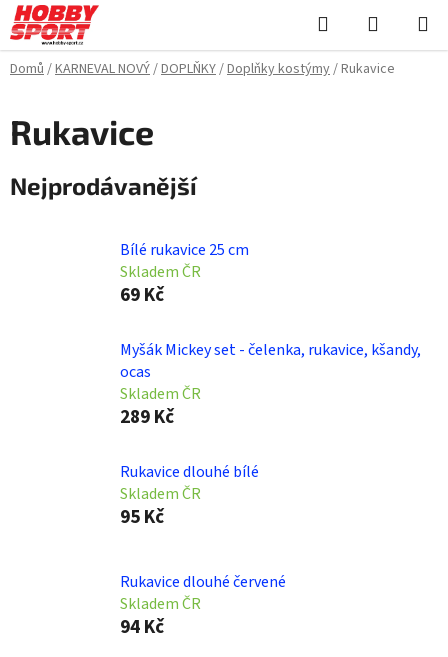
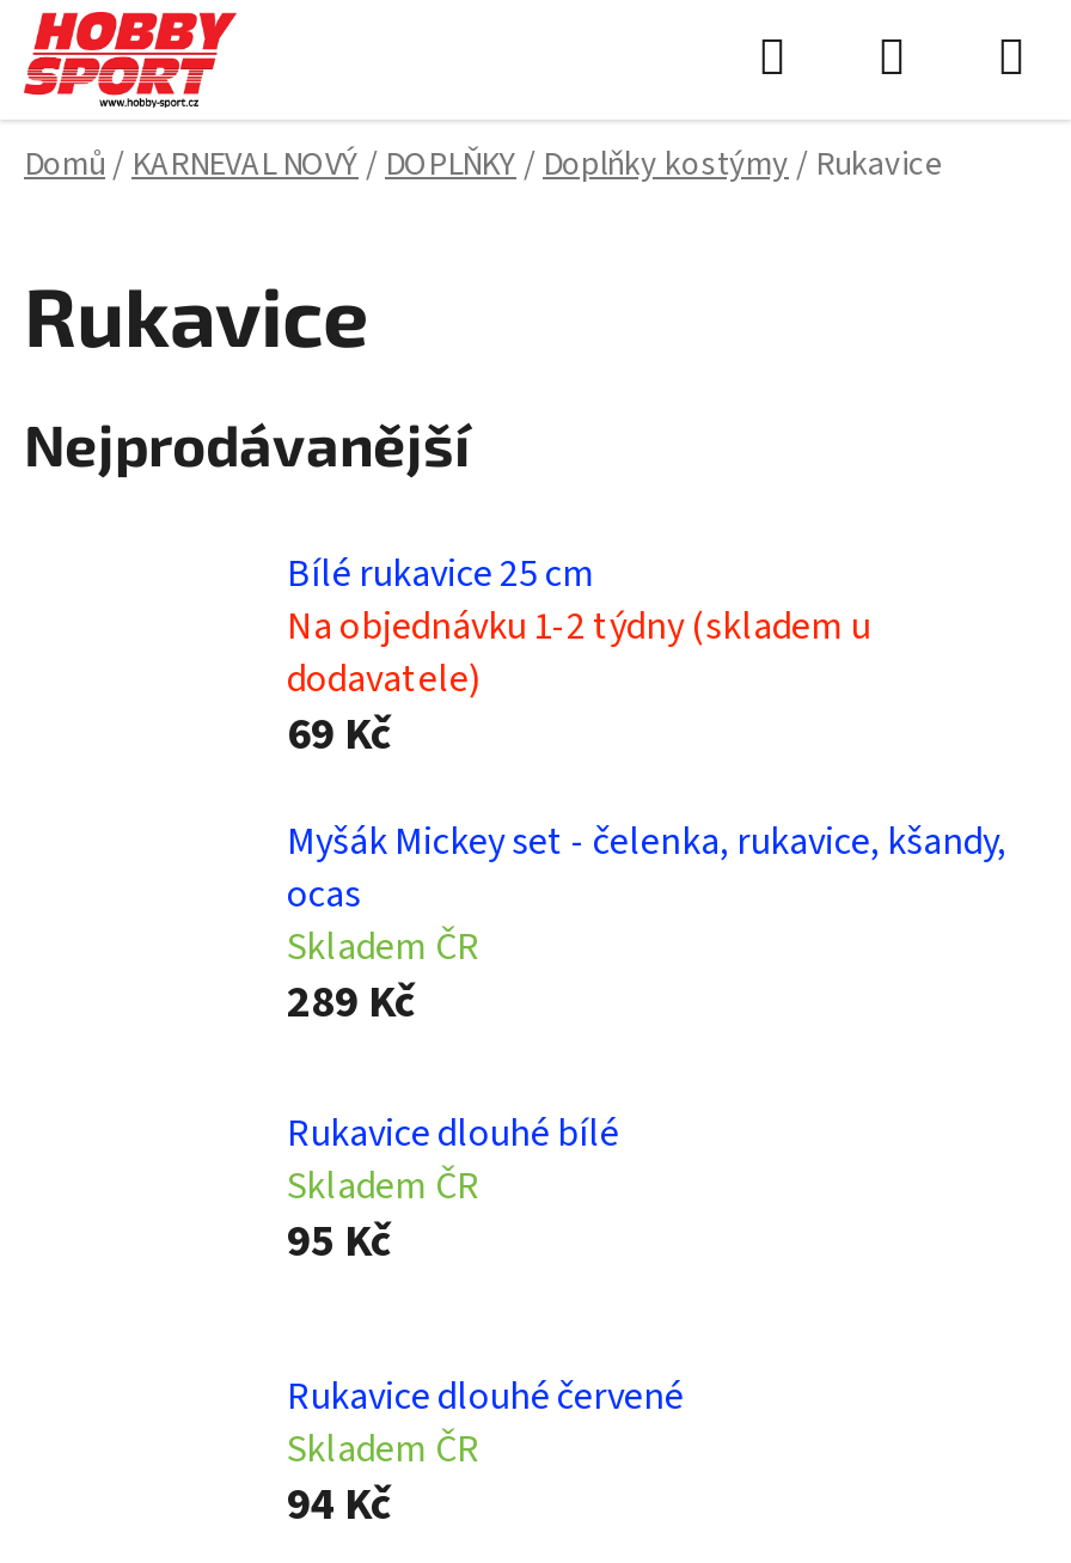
- Skladem ČR
+ Na objednávku 1-2 týdny (skladem u
+ dodavatele)
